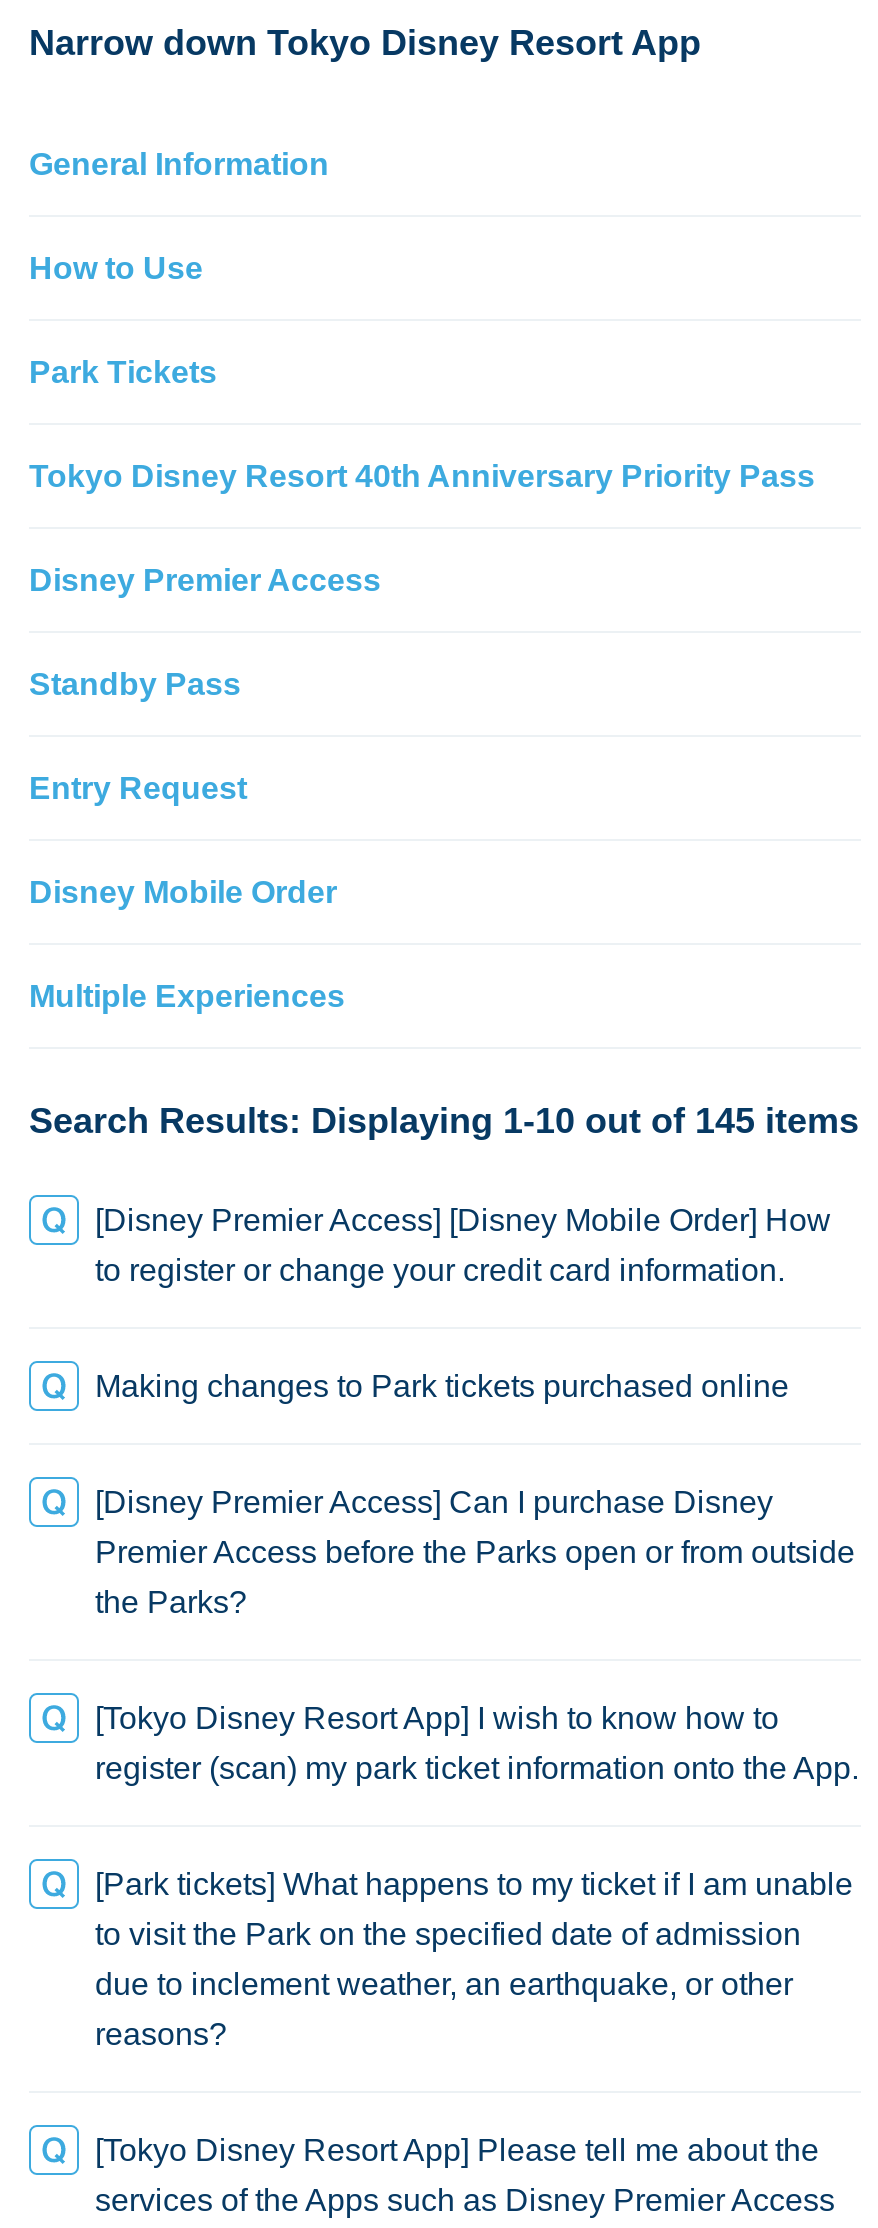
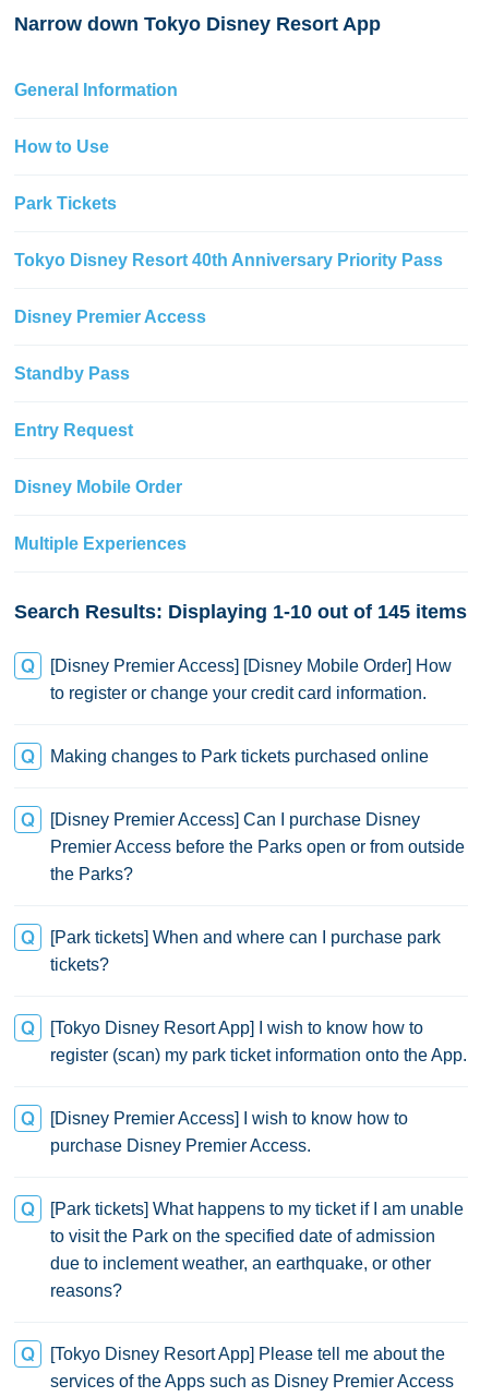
+ [Park tickets] When and where can I purchase park
+ tickets?

+ [Disney Premier Access] I wish to know how to
+ purchase Disney Premier Access.
